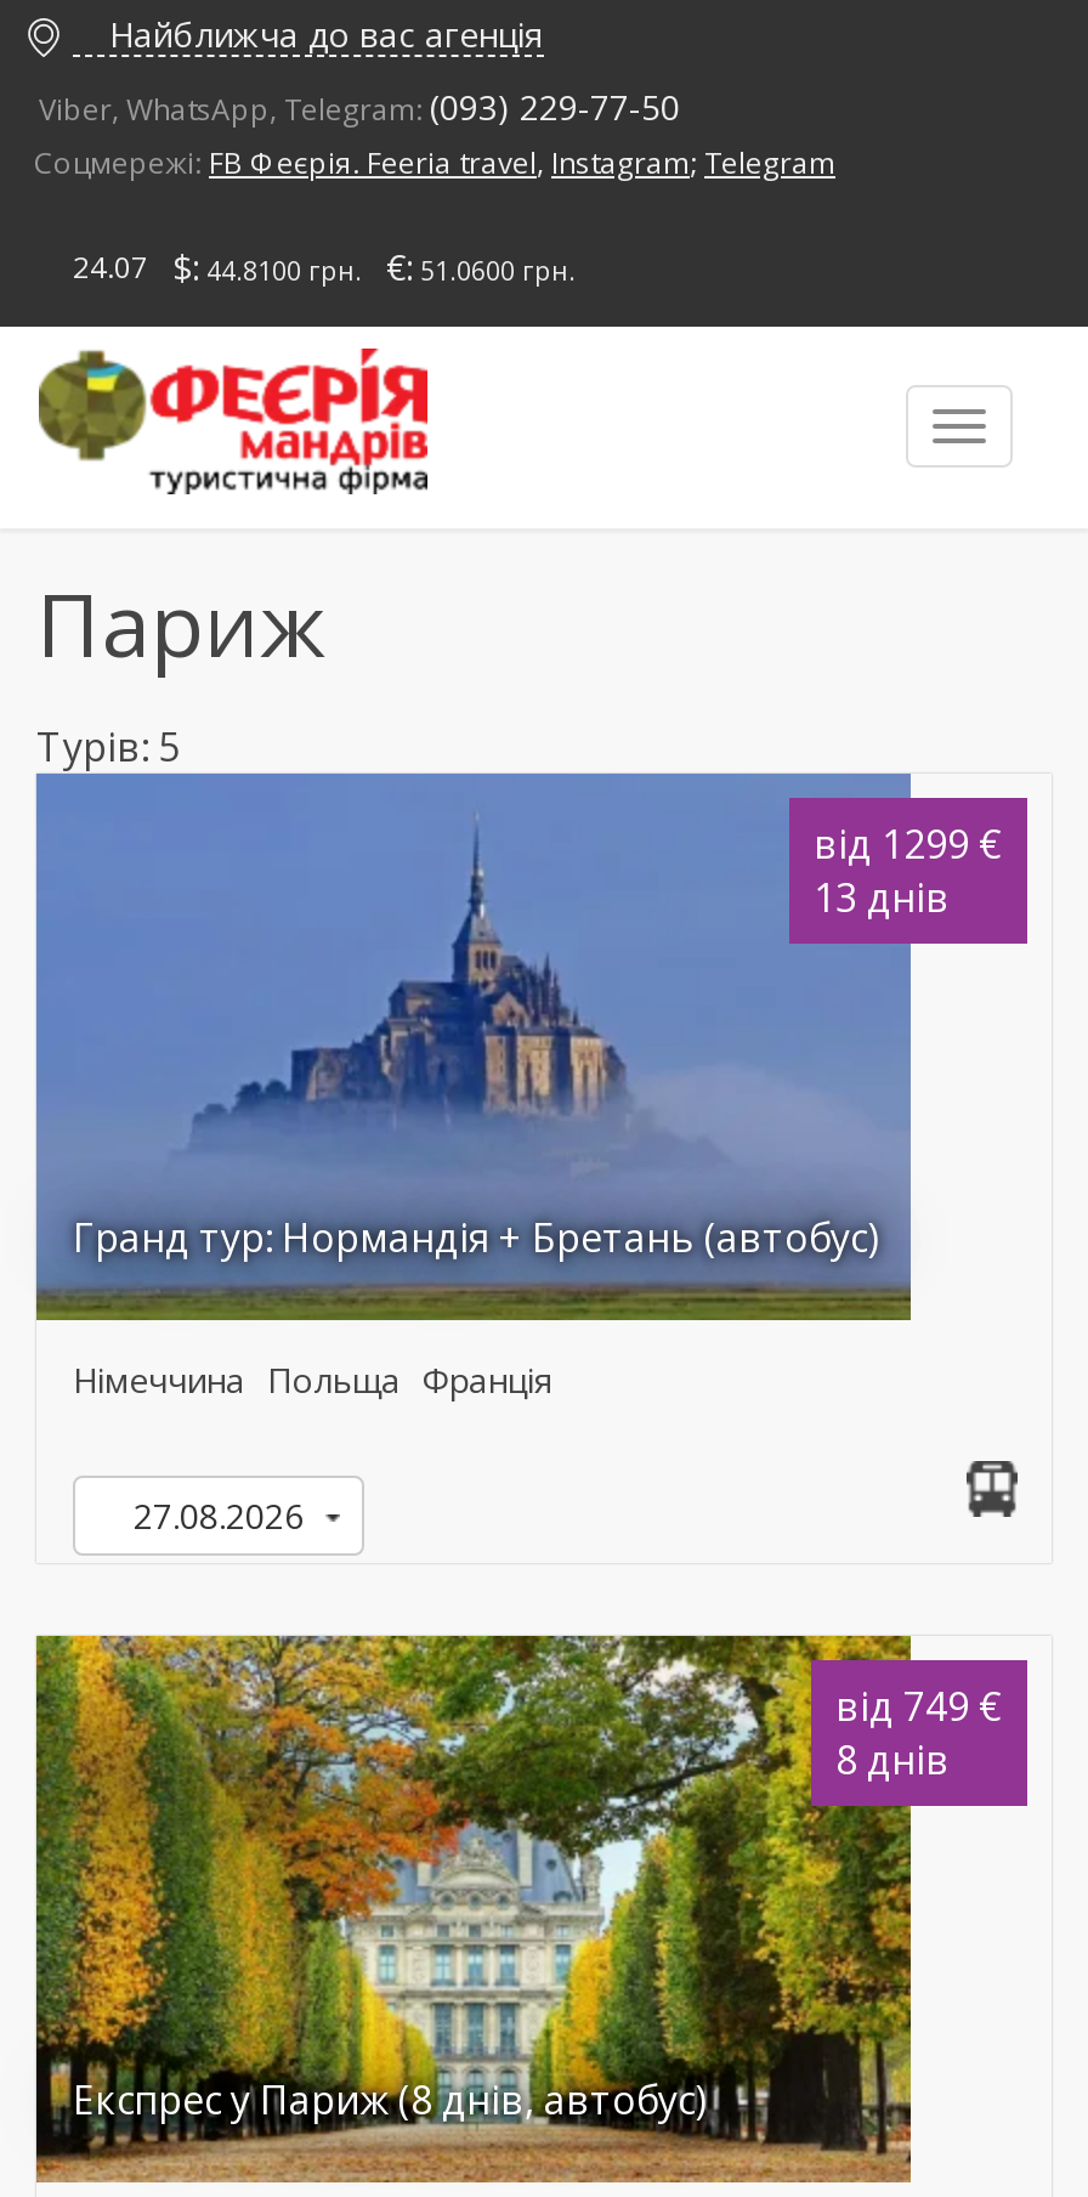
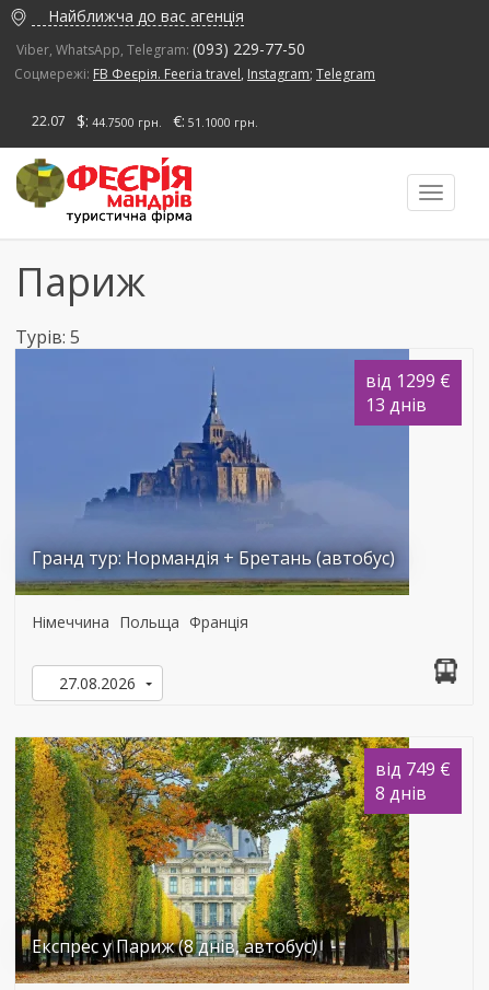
- 24.07 $: 44.8100 грн. €: 51.0600 грн.
+ 22.07 $: 44.7500 грн. €: 51.1000 грн.
